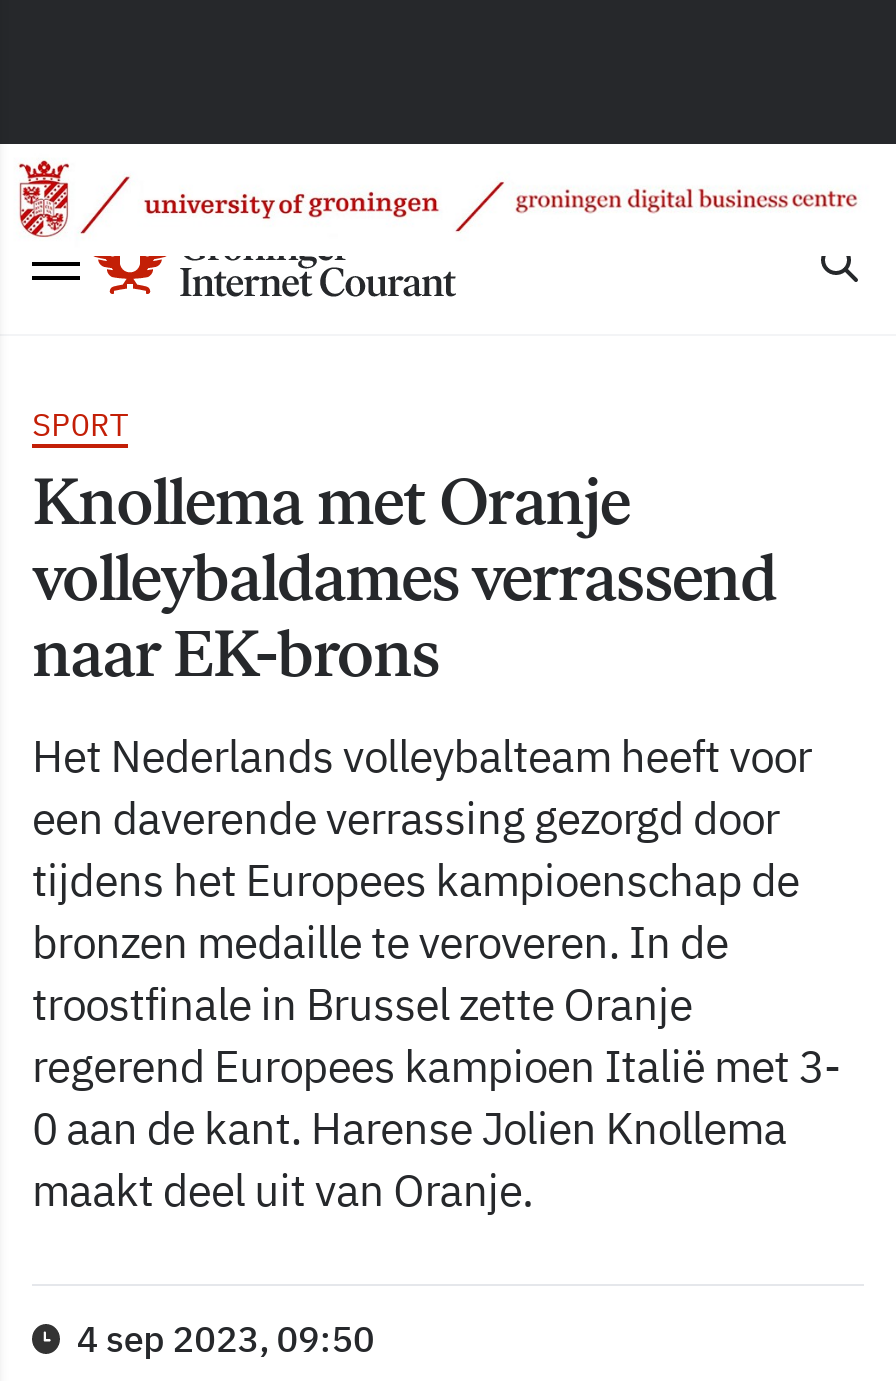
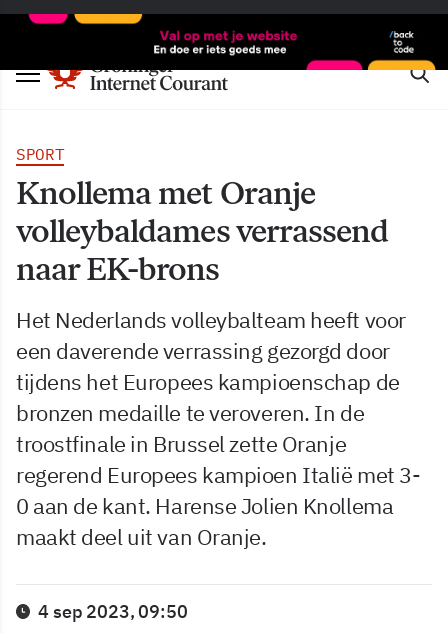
- [image]
+ [image]
